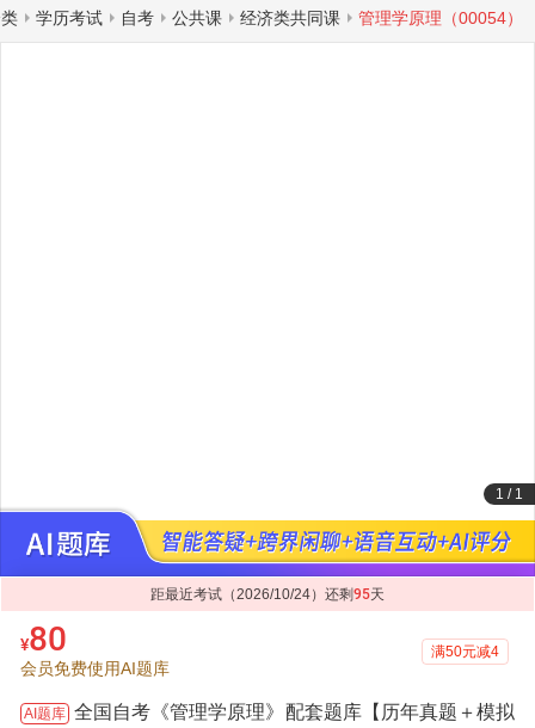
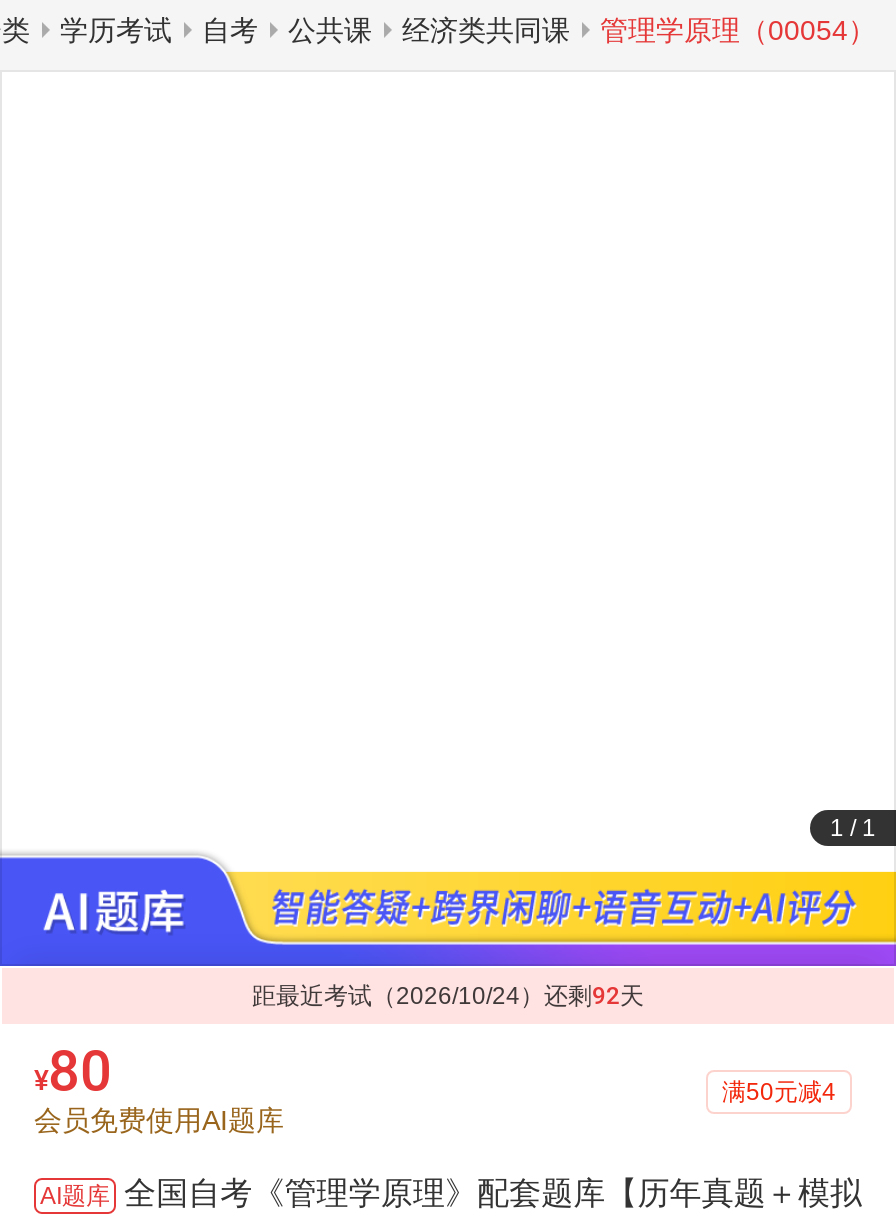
- 距最近考试（2026/10/24）还剩95天
+ 距最近考试（2026/10/24）还剩92天
